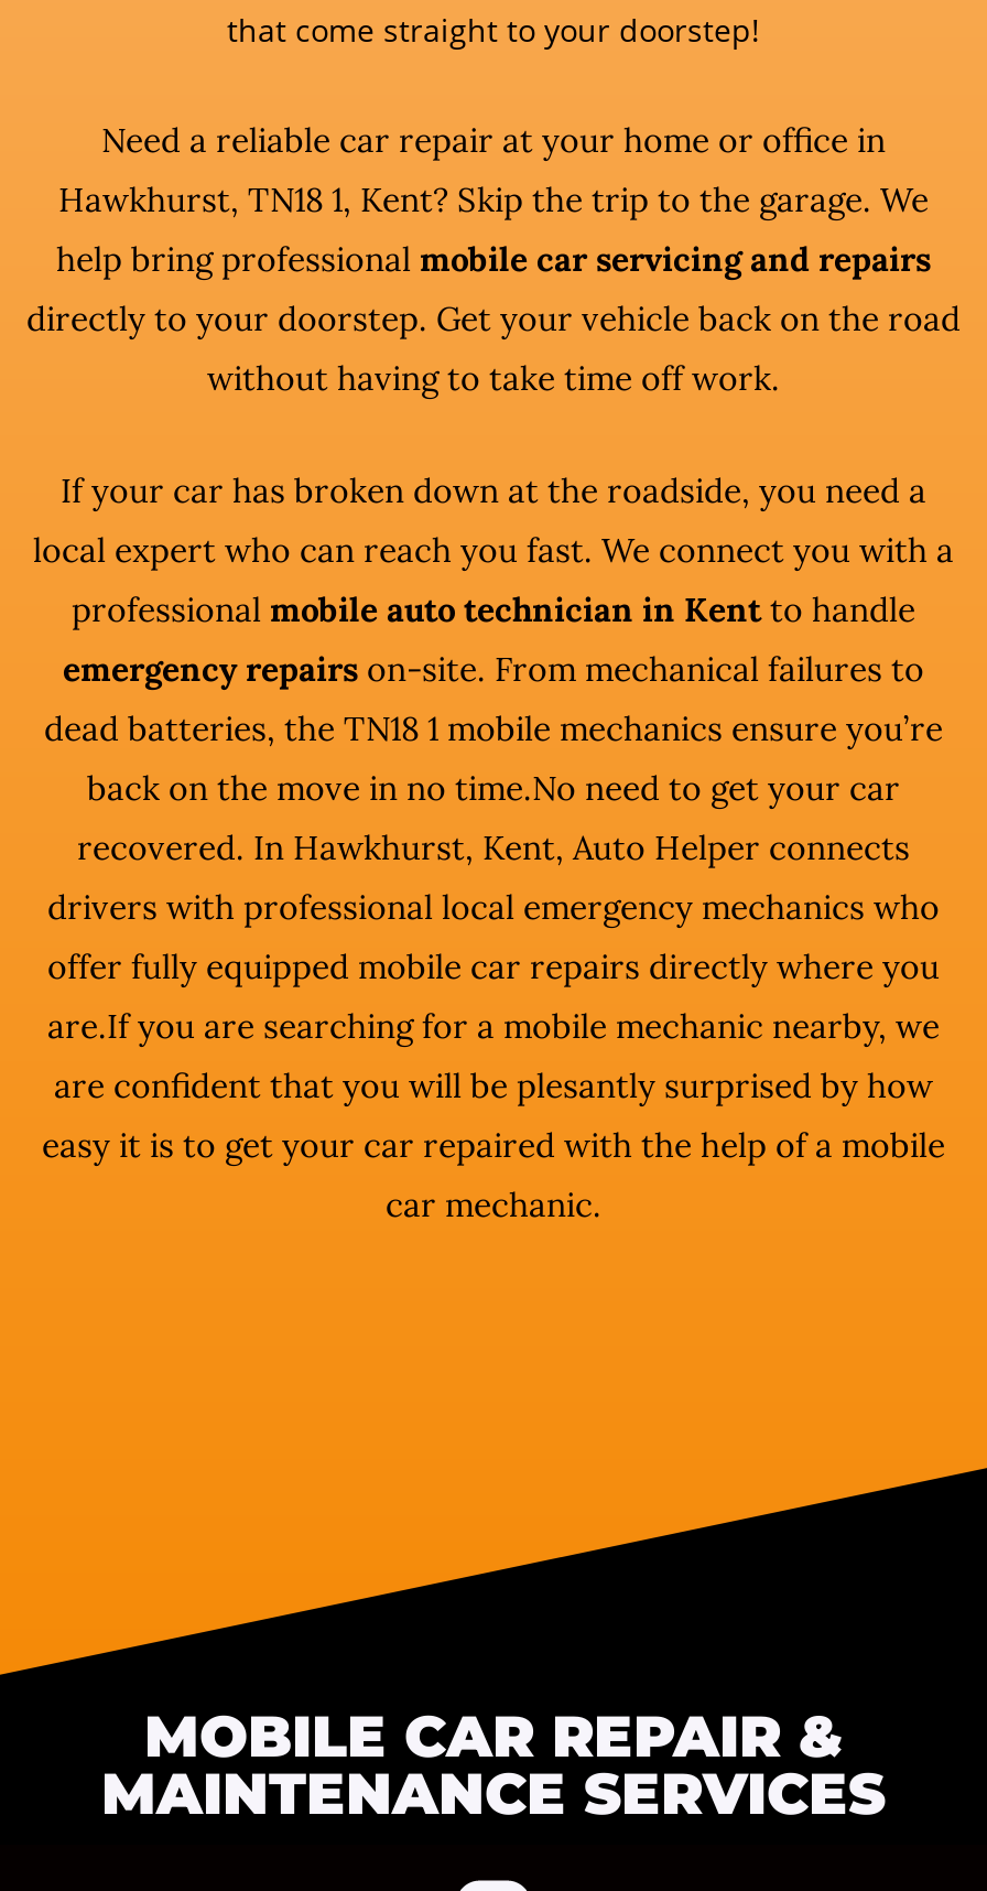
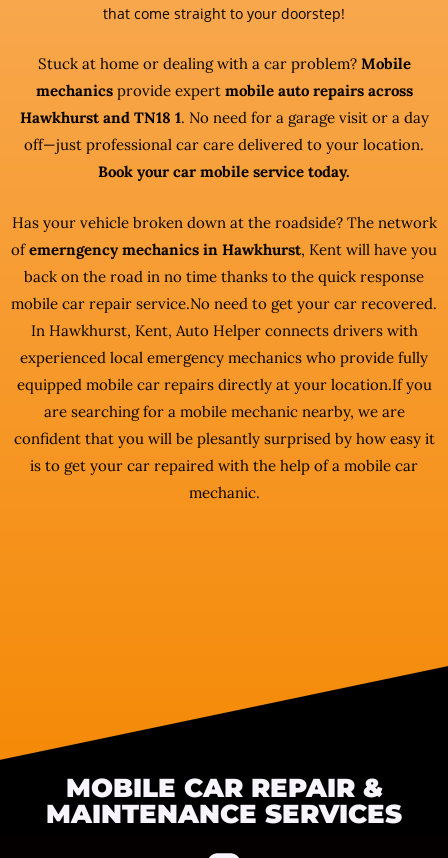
- Need a reliable car repair at your home or office in
- Hawkhurst, TN18 1, Kent? Skip the trip to the garage. We
- help bring professional mobile car servicing and repairs
- directly to your doorstep. Get your vehicle back on the road
- without having to take time off work.
+ Stuck at home or dealing with a car problem? Mobile
+ mechanics provide expert mobile auto repairs across
+ Hawkhurst and TN18 1. No need for a garage visit or a day
+ off—just professional car care delivered to your location.
+ Book your car mobile service today.

- If your car has broken down at the roadside, you need a
- local expert who can reach you fast. We connect you with a
- professional mobile auto technician in Kent to handle
- emergency repairs on-site. From mechanical failures to
- dead batteries, the TN18 1 mobile mechanics ensure you’re
- back on the move in no time.No need to get your car
- recovered. In Hawkhurst, Kent, Auto Helper connects
- drivers with professional local emergency mechanics who
- offer fully equipped mobile car repairs directly where you
- are.If you are searching for a mobile mechanic nearby, we
- are confident that you will be plesantly surprised by how
- easy it is to get your car repaired with the help of a mobile
- car mechanic.
+ Has your vehicle broken down at the roadside? The network
+ ofemerngency mechanics in Hawkhurst, Kent will have you
+ back on the road in no time thanks to the quick response
+ mobile car repair service.No need to get your car recovered.
+ In Hawkhurst, Kent, Auto Helper connects drivers with
+ experienced local emergency mechanics who provide fully
+ equipped mobile car repairs directly at your location.If you
+ are searching for a mobile mechanic nearby, we are
+ confident that you will be plesantly surprised by how easy it
+ is to get your car repaired with the help of a mobile car
+ mechanic.
